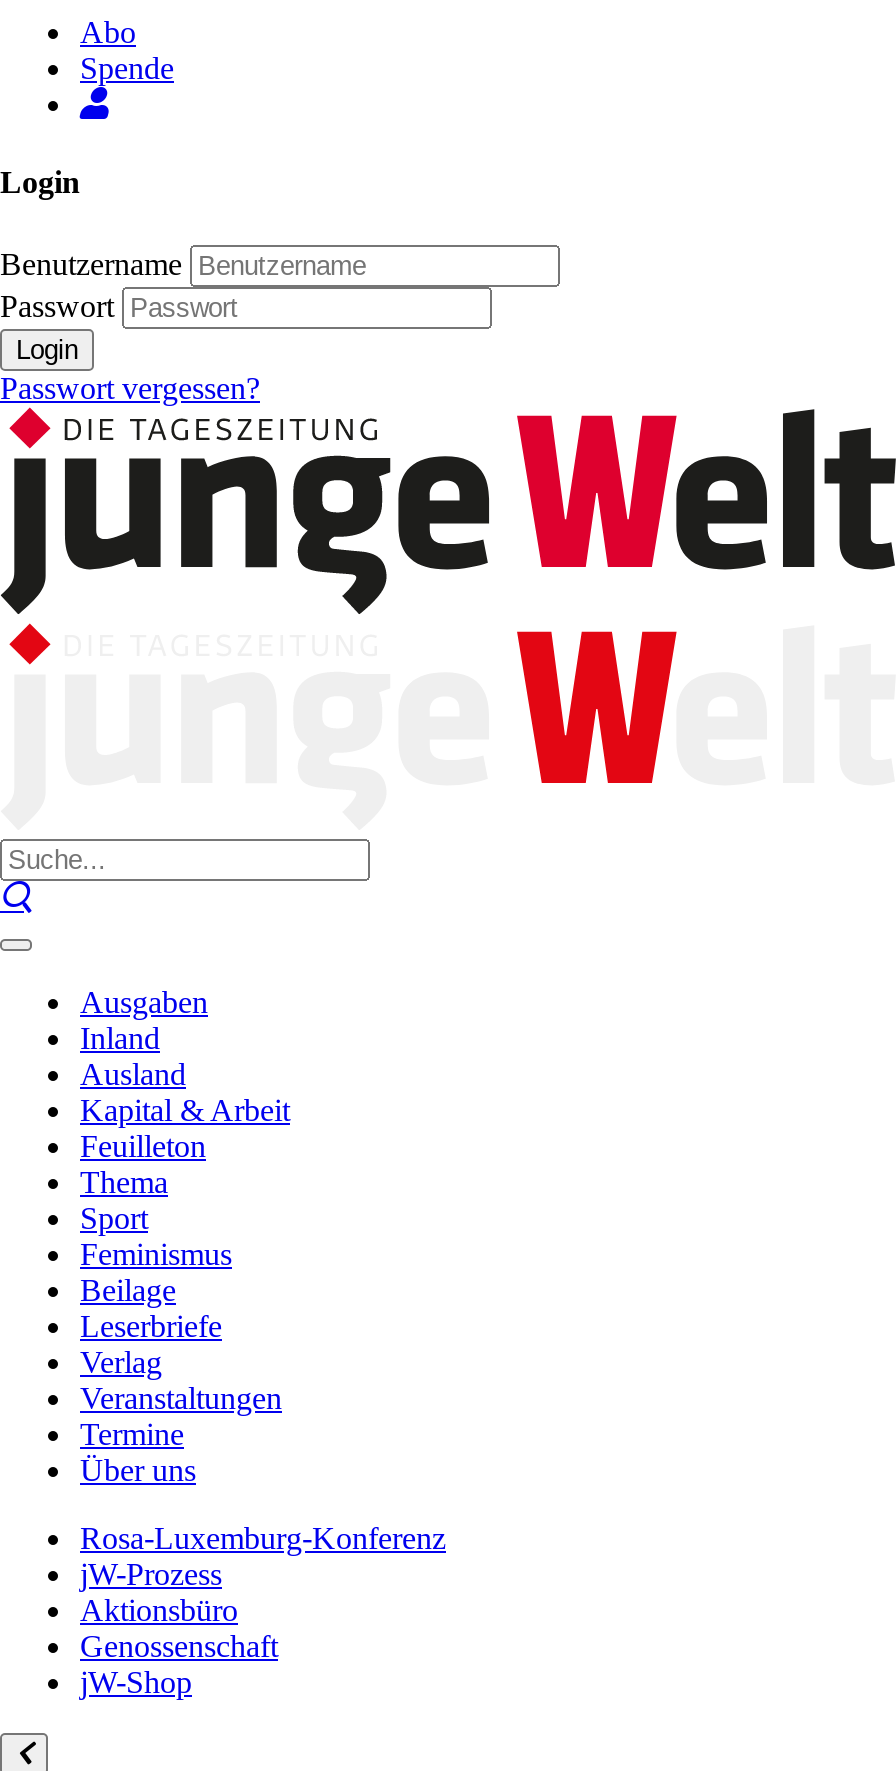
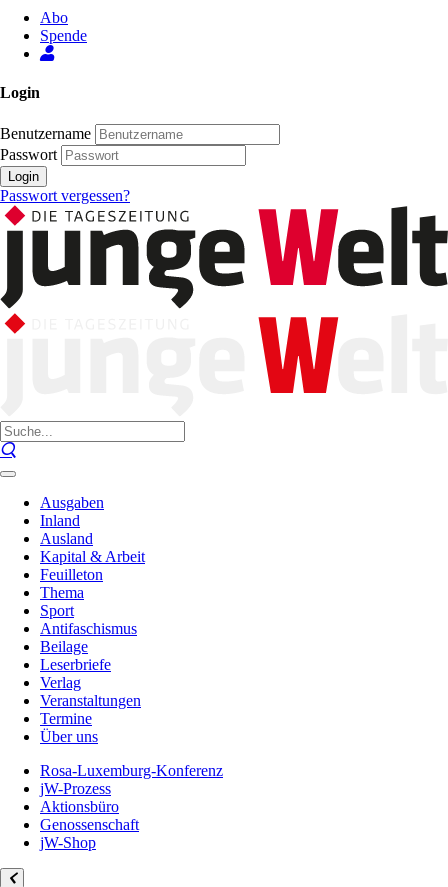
- Feminismus
+ Antifaschismus
